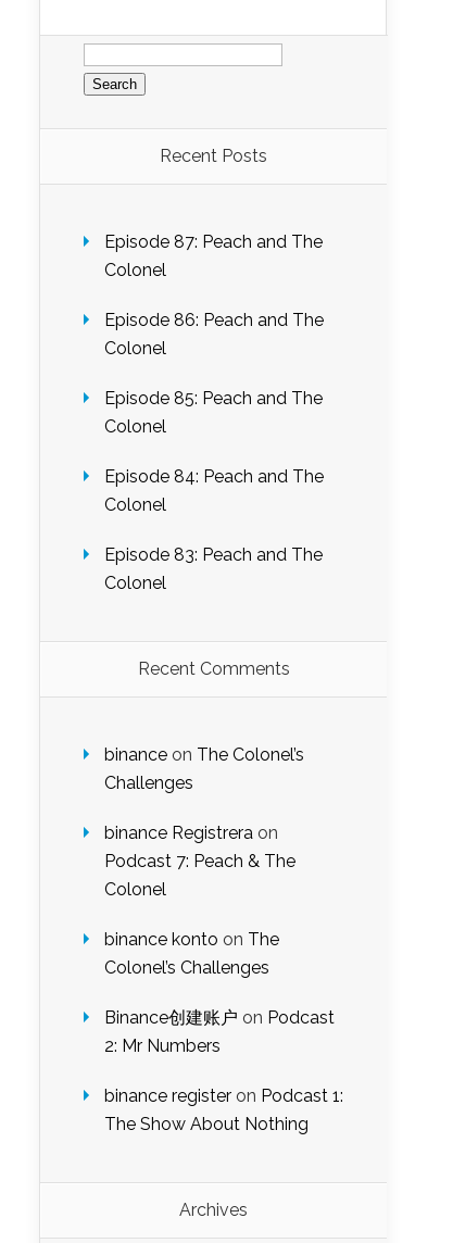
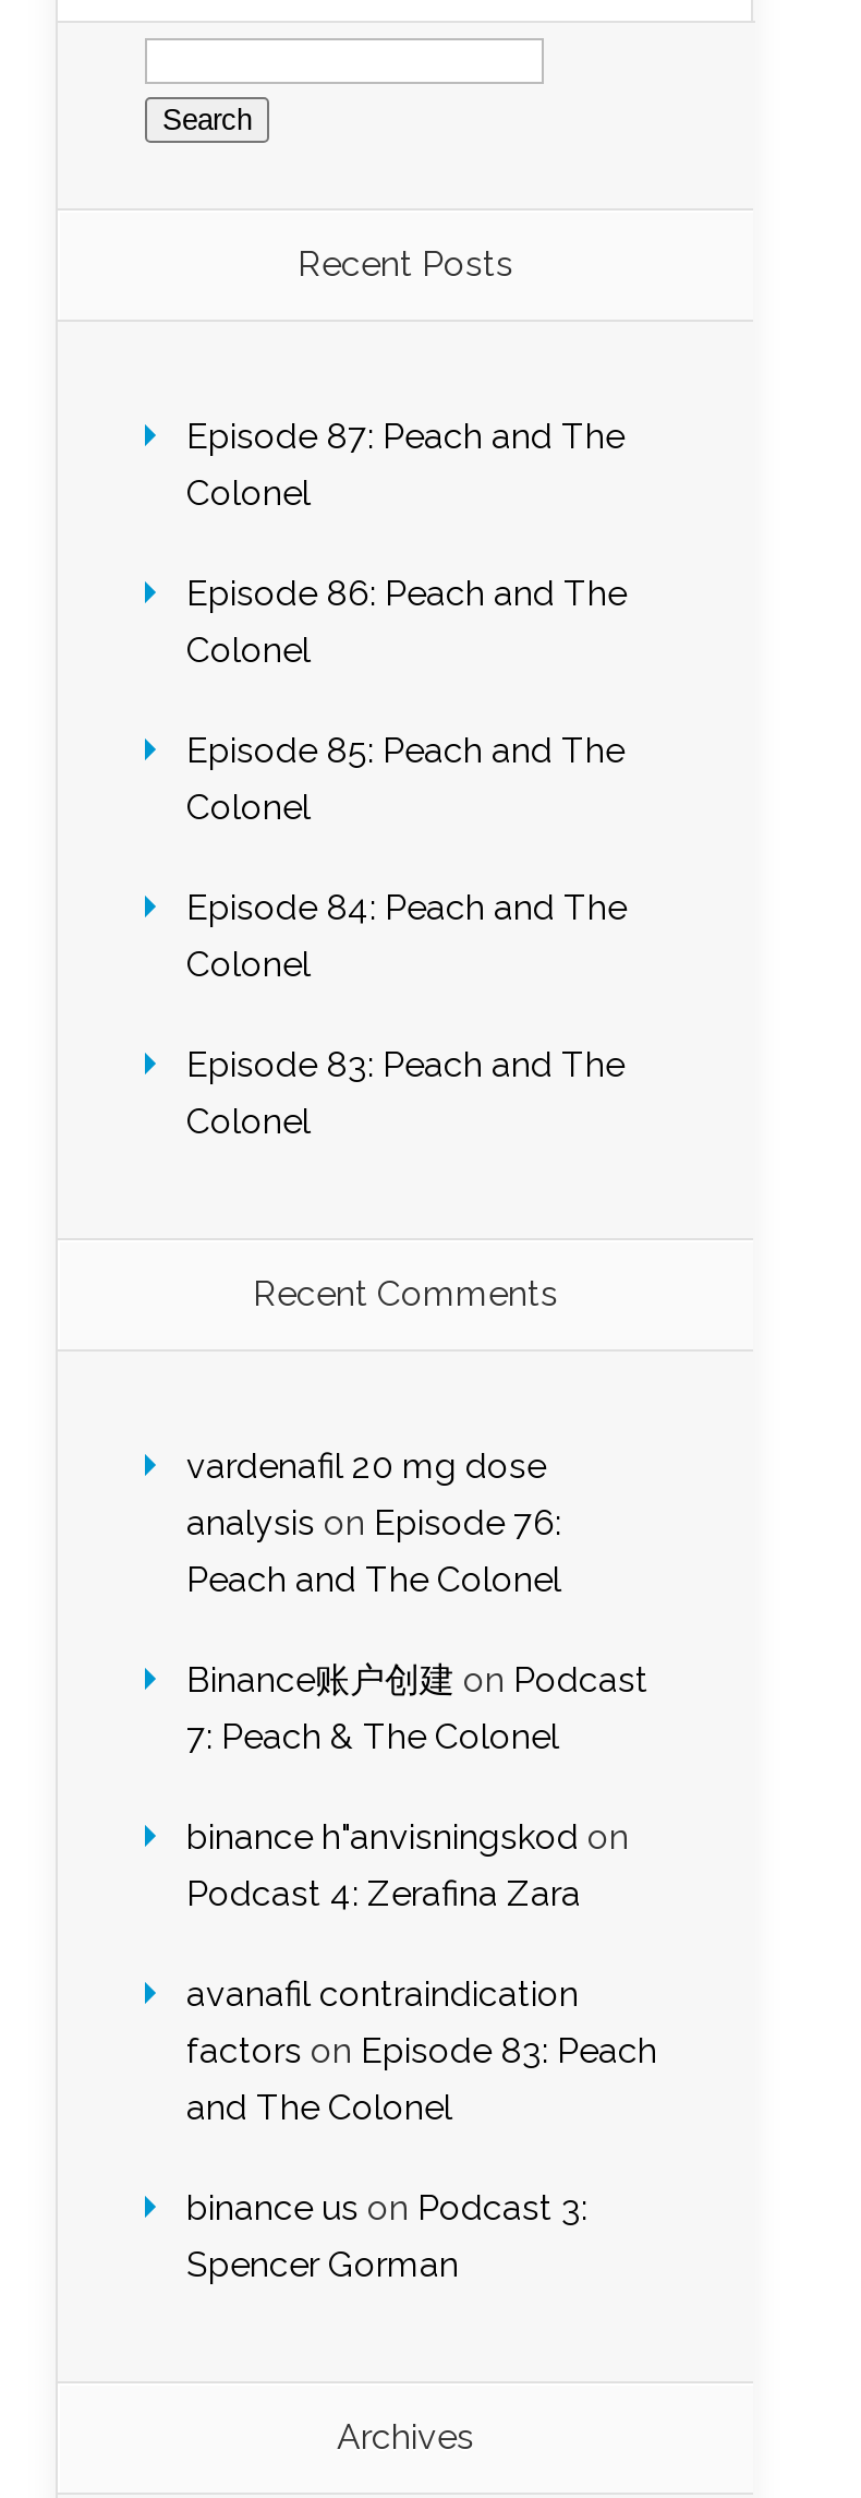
- binance on The Colonel’s
- Challenges
+ vardenafil 20 mg dose
+ analysis on Episode 76:
+ Peach and The Colonel

- binance Registrera on
- Podcast 7: Peach & The
- Colonel
+ Binance账户创建on Podcast
+ 7: Peach & The Colonel

- binance konto on The
- Colonel’s Challenges
+ binance h"anvisningskod on
+ Podcast 4: Zerafina Zara

- Binance创建账户on Podcast
- 2: Mr Numbers
+ avanafil contraindication
+ factors on Episode 83: Peach
+ and The Colonel

- binance register on Podcast 1:
- The Show About Nothing
+ binance us on Podcast 3:
+ Spencer Gorman
